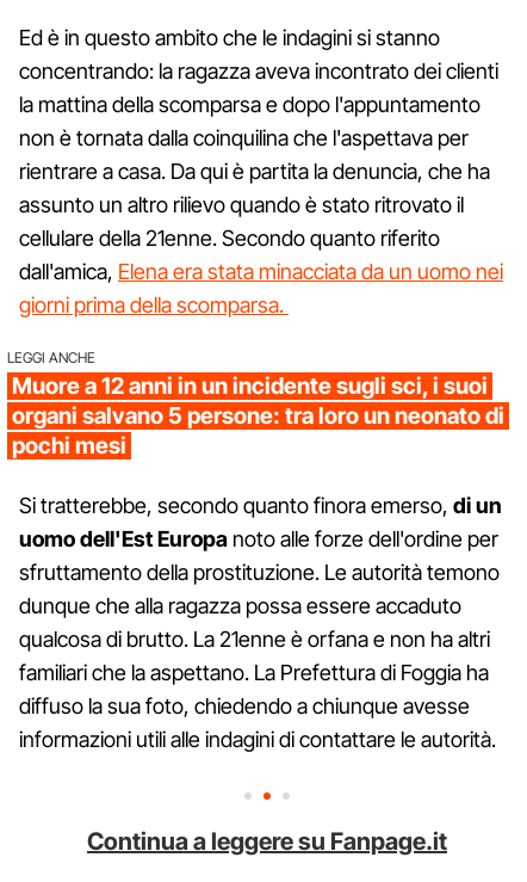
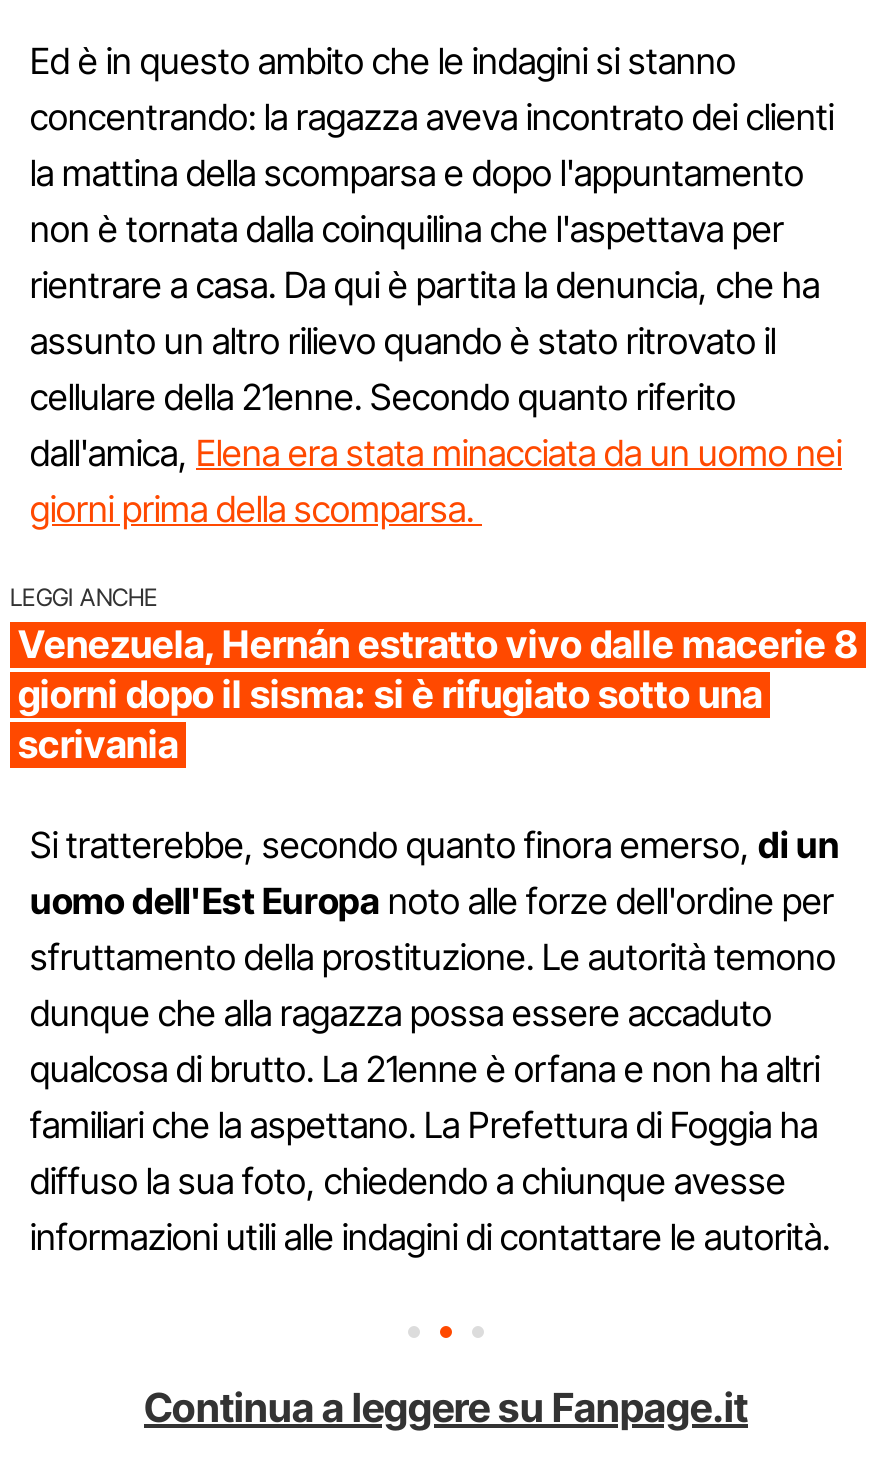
- Muore a 12 anni in un incidente sugli sci, i suoi
- organi salvano 5 persone: tra loro un neonato di
- pochi mesi
+ Venezuela, Hernán estratto vivo dalle macerie 8
+ giorni dopo il sisma: si è rifugiato sotto una
+ scrivania
